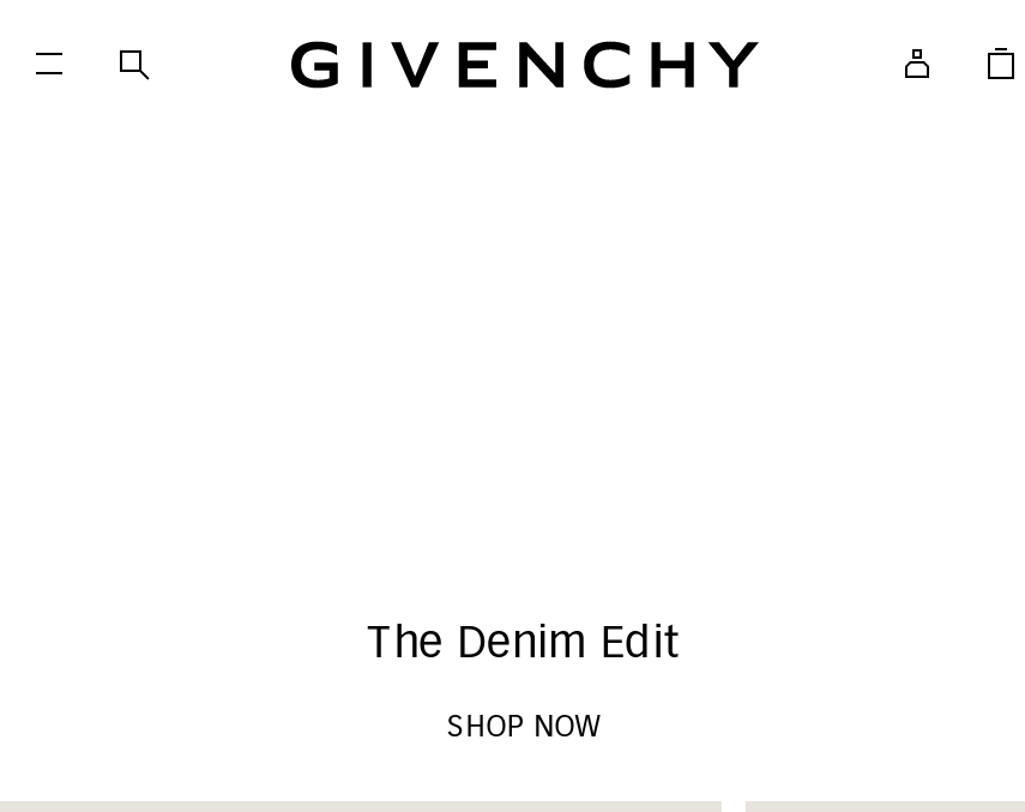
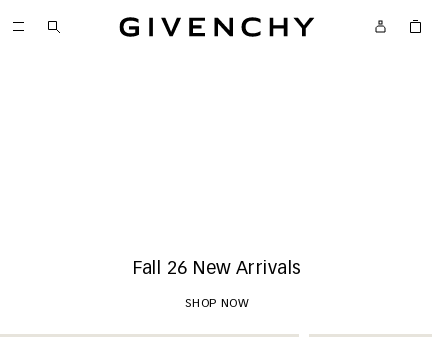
- The Denim Edit
+ Fall 26 New Arrivals
